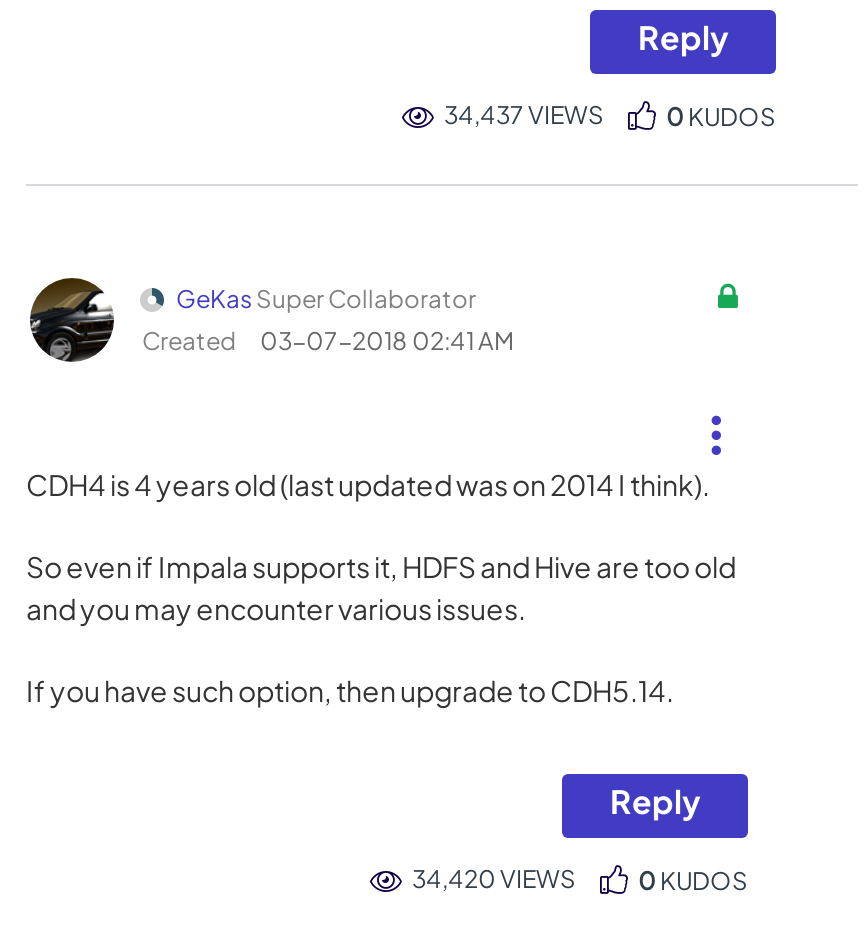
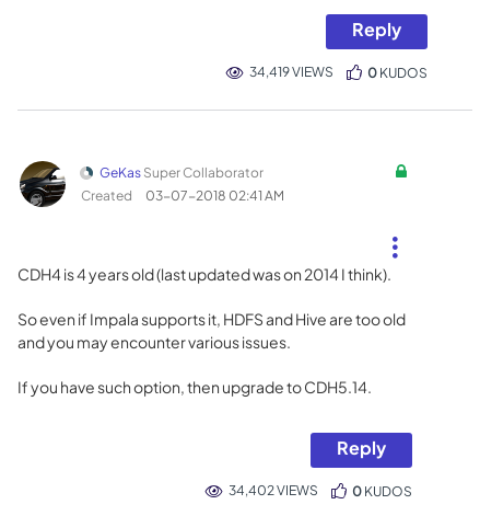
- 34,437 VIEWS
+ 34,419 VIEWS

- 34,420 VIEWS
+ 34,402 VIEWS
